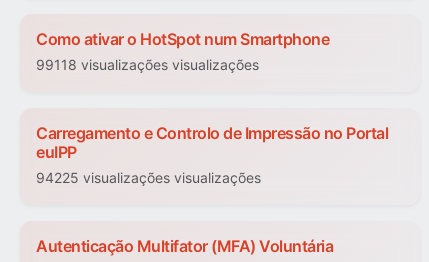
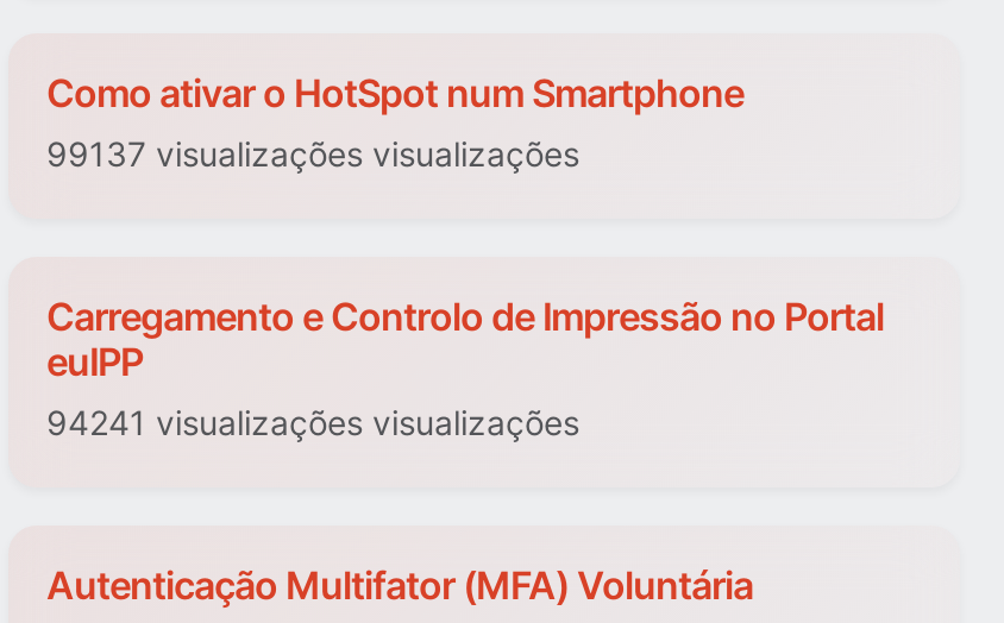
- 99118 visualizações visualizações
+ 99137 visualizações visualizações

- 94225 visualizações visualizações
+ 94241 visualizações visualizações
